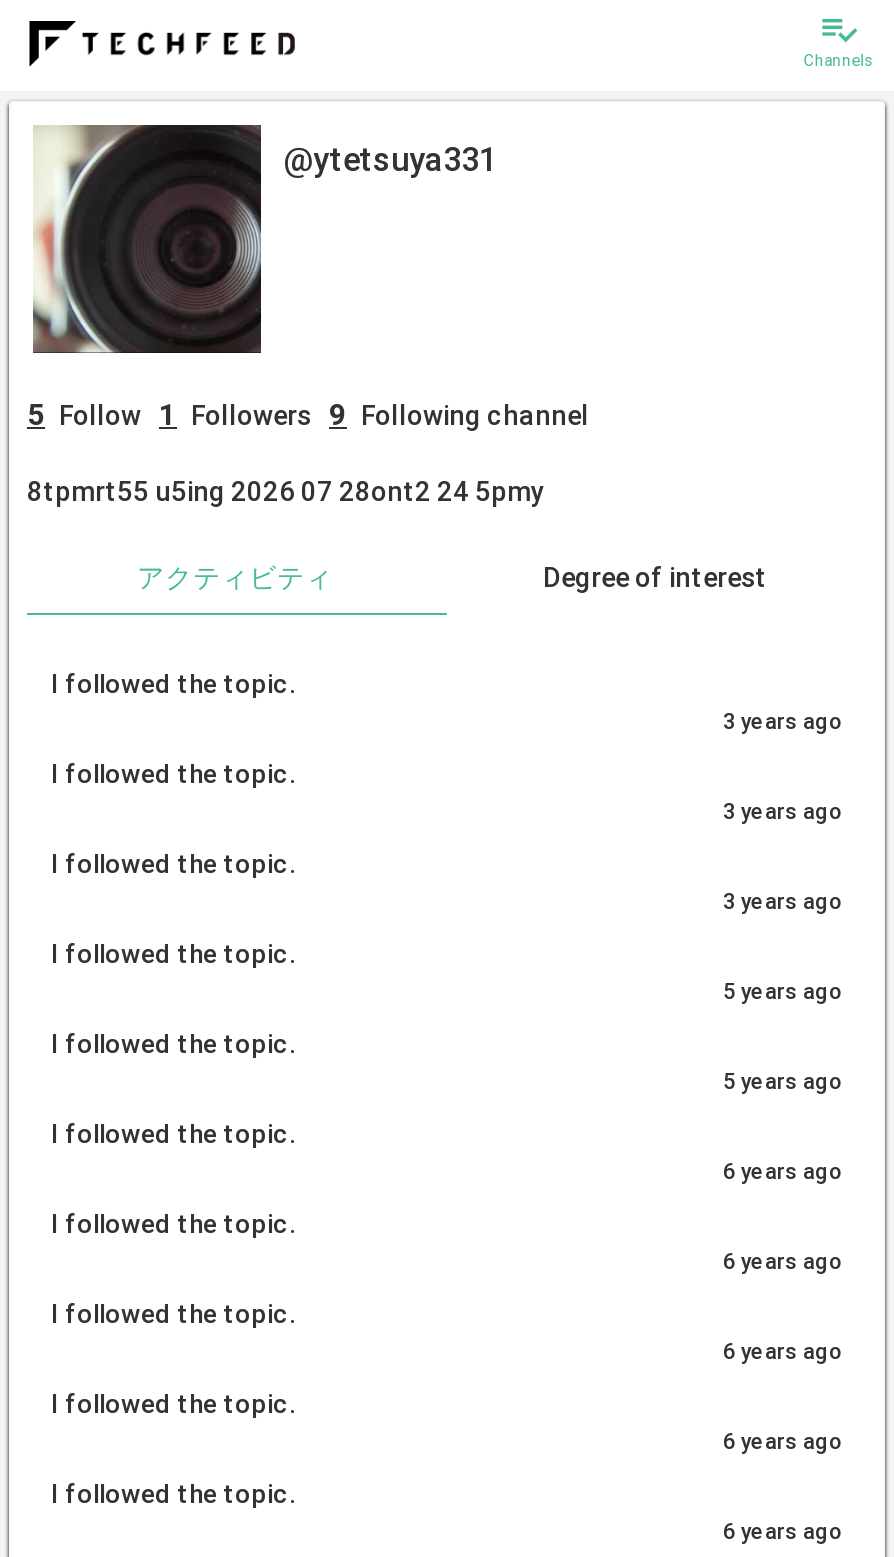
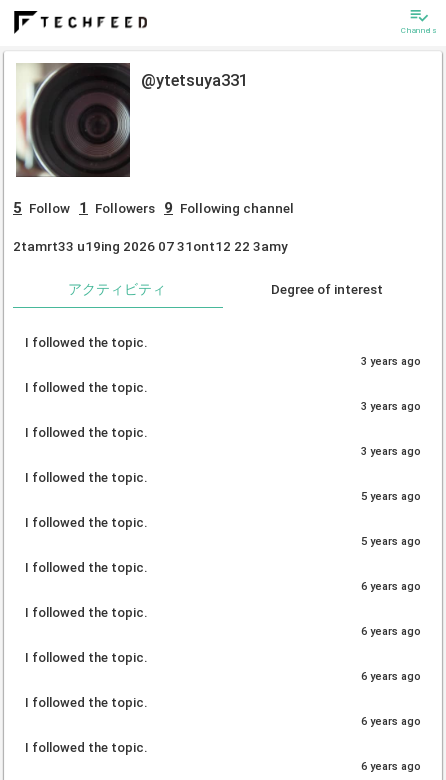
- 8tpmrt55 u5ing 2026 07 28ont2 24 5pmy
+ 2tamrt33 u19ing 2026 07 31ont12 22 3amy
